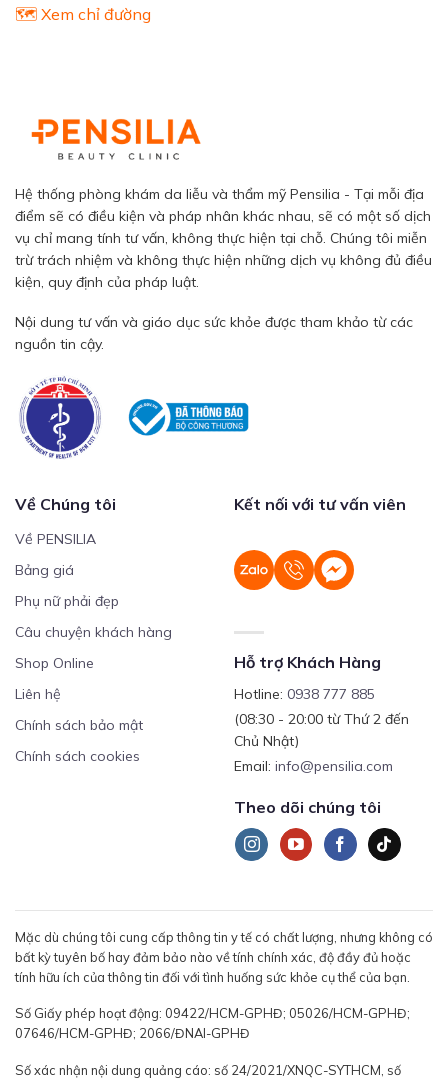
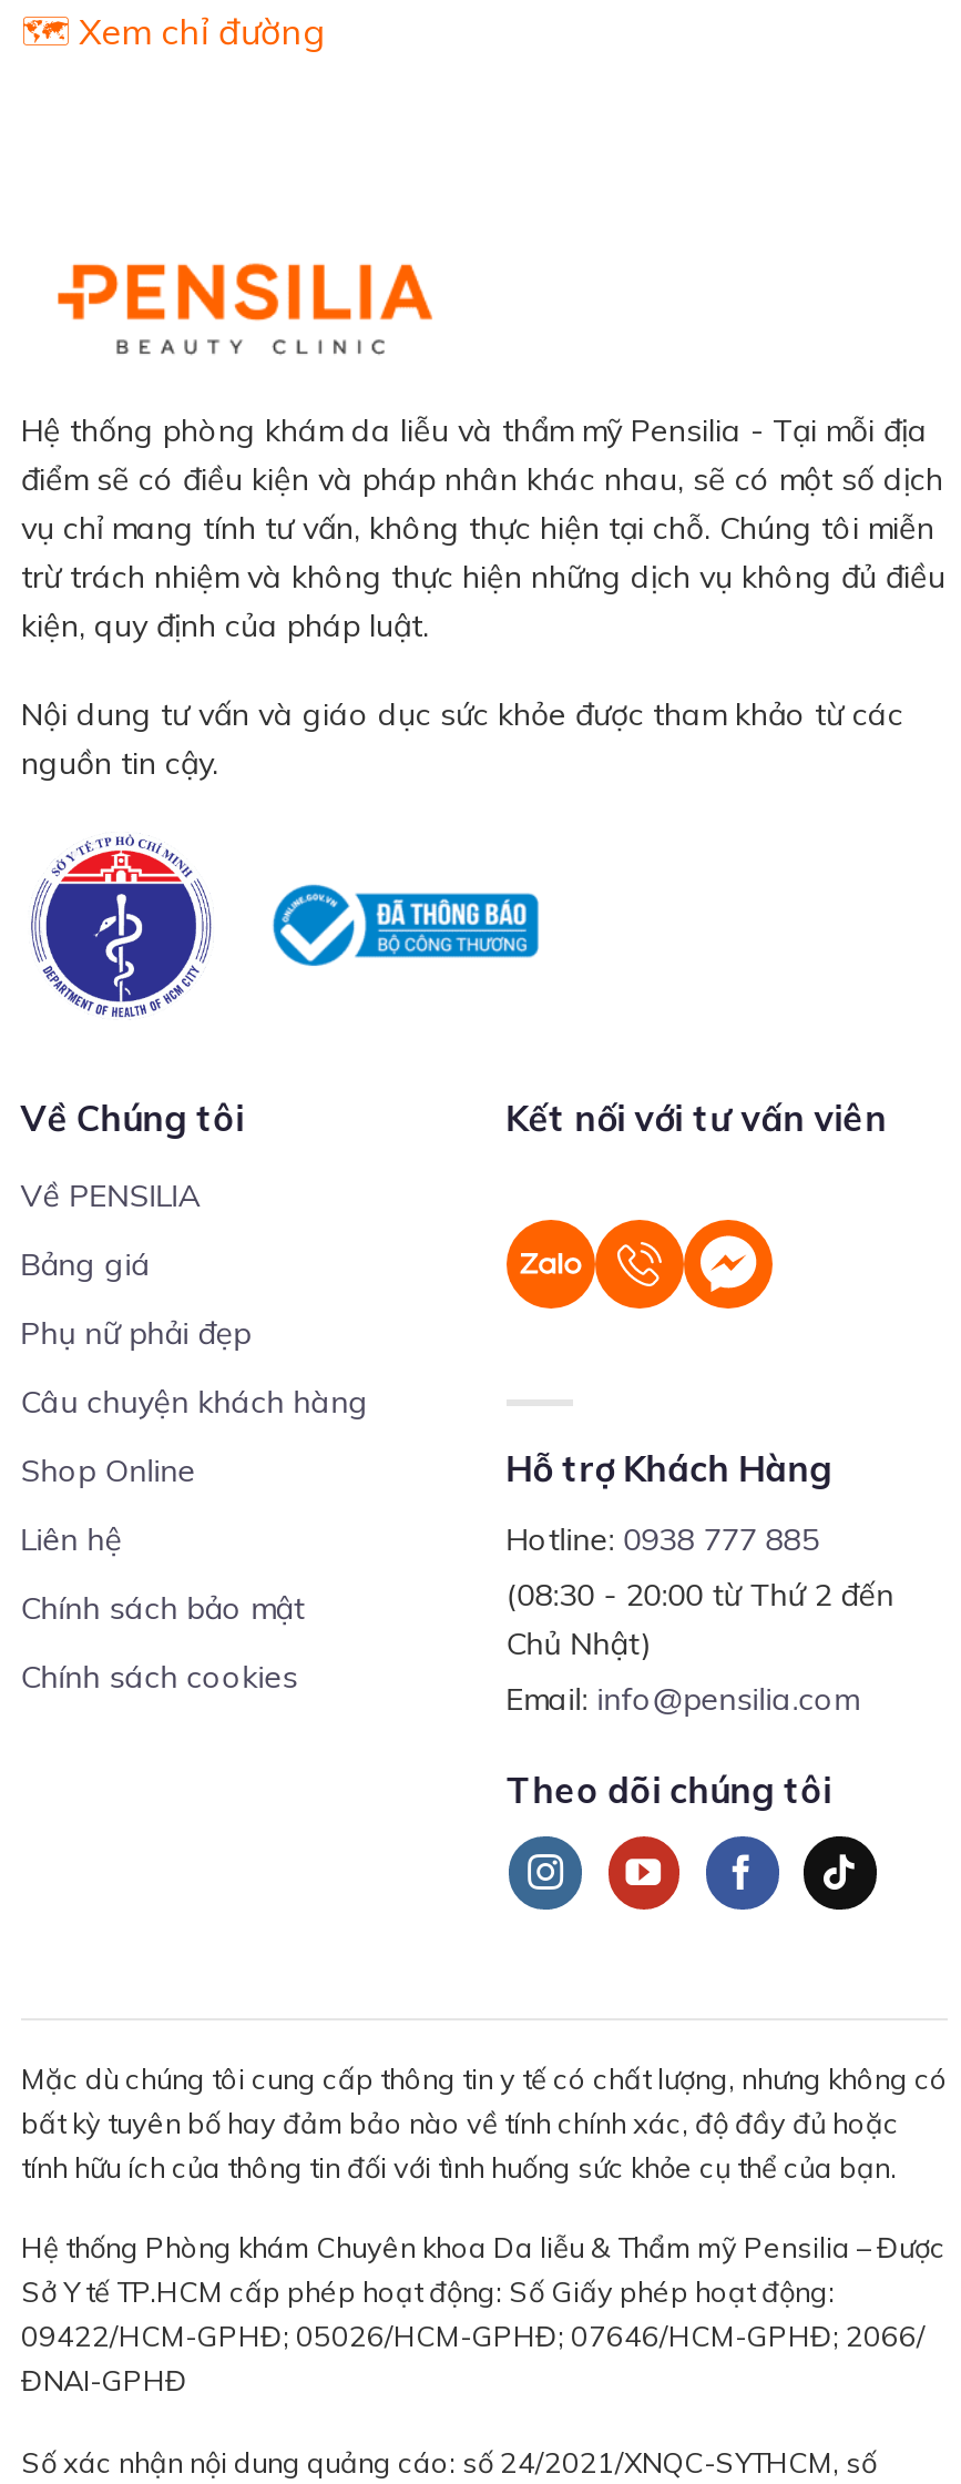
- Số Giấy phép hoạt động: 09422/HCM-GPHĐ; 05026/HCM-GPHĐ;
- 07646/HCM-GPHĐ; 2066/ĐNAI-GPHĐ
+ Hệ thống Phòng khám Chuyên khoa Da liễu & Thẩm mỹ Pensilia – Được
+ Sở Y tế TP.HCM cấp phép hoạt động: Số Giấy phép hoạt động:
+ 09422/HCM-GPHĐ; 05026/HCM-GPHĐ; 07646/HCM-GPHĐ; 2066/
+ ĐNAI-GPHĐ
